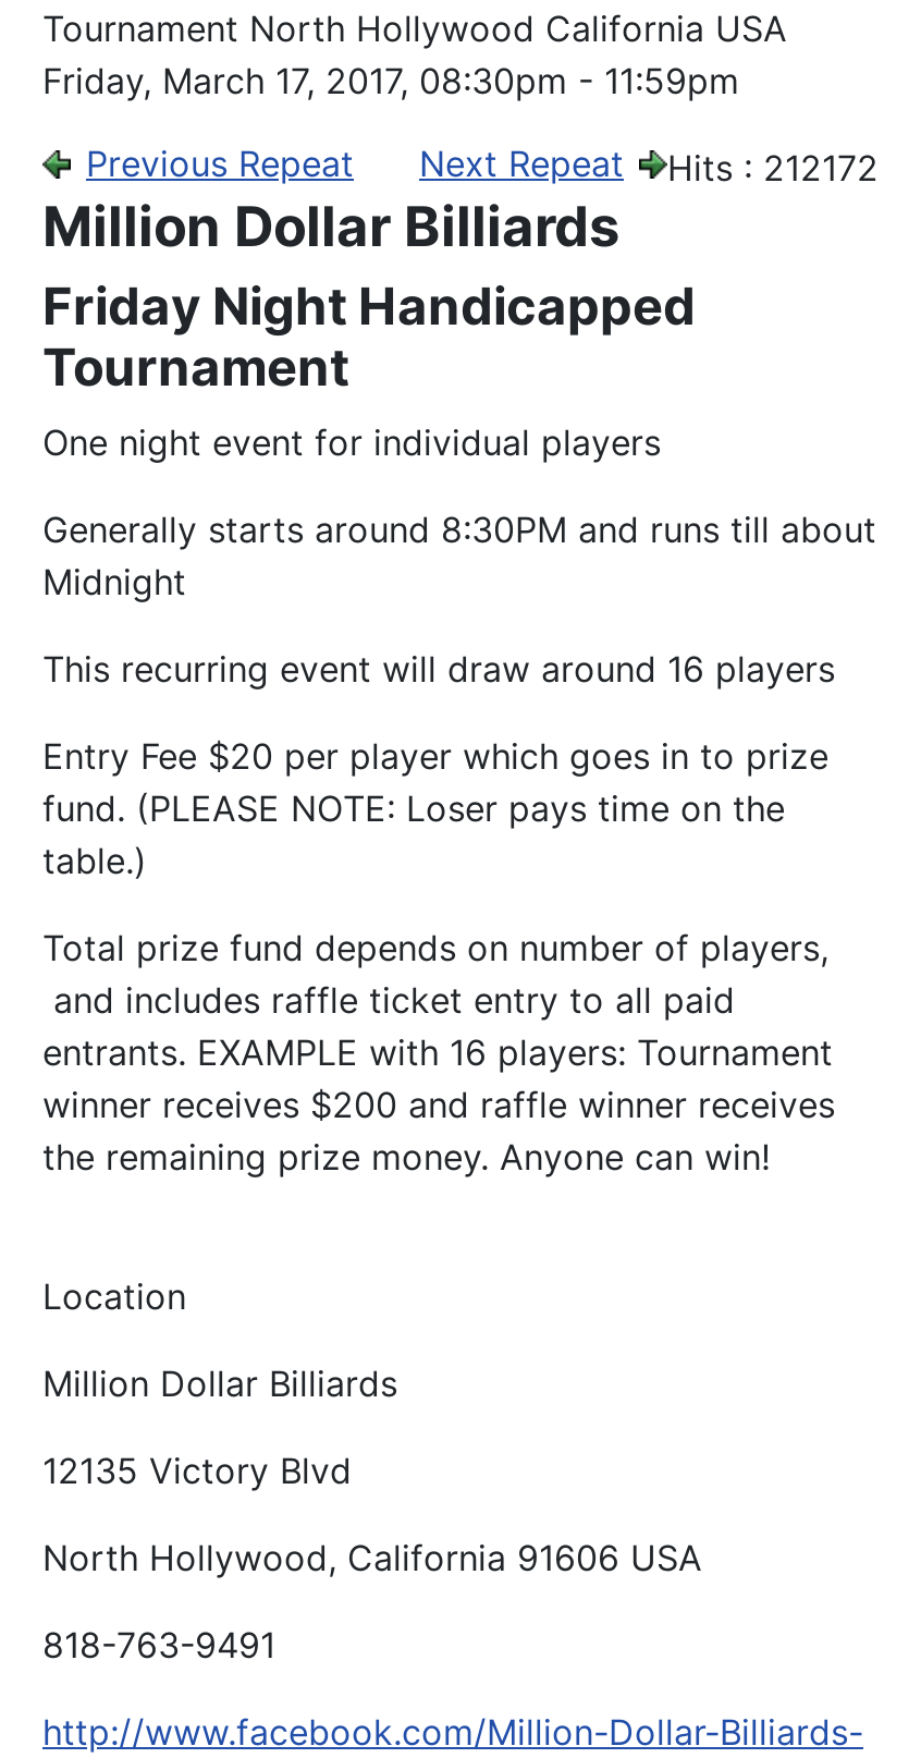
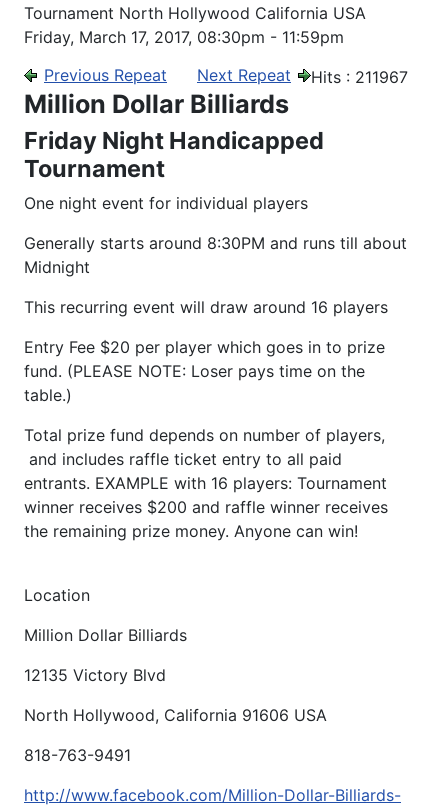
- Previous Repeat Next Repeat Hits: 212172
+ Previous Repeat Next Repeat Hits: 211967
